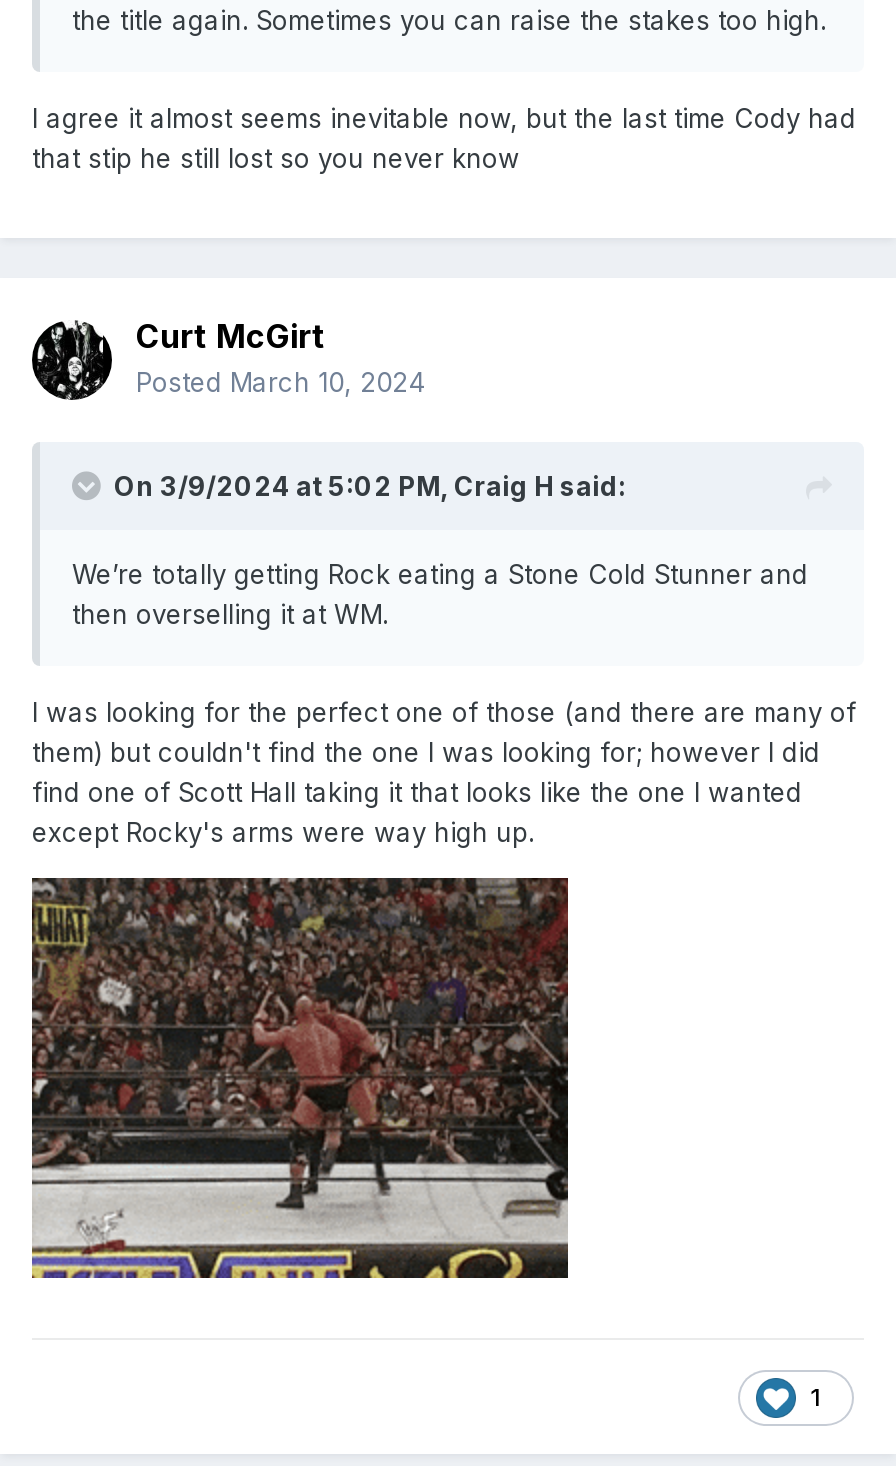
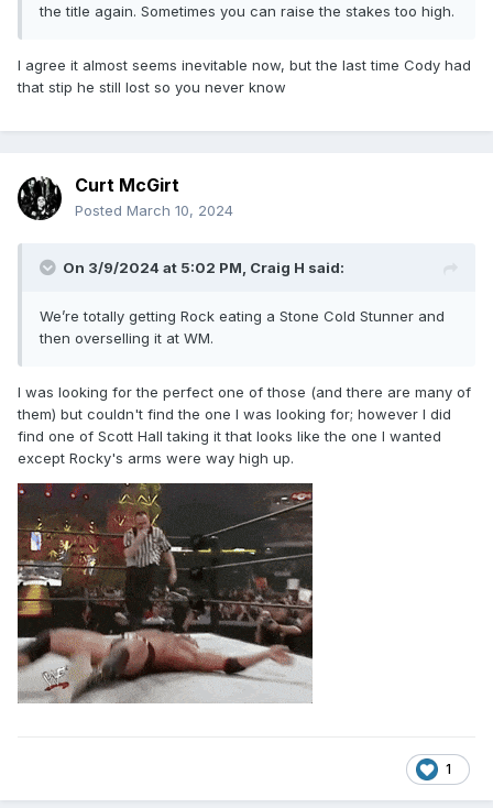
- [image]
+ [image]
